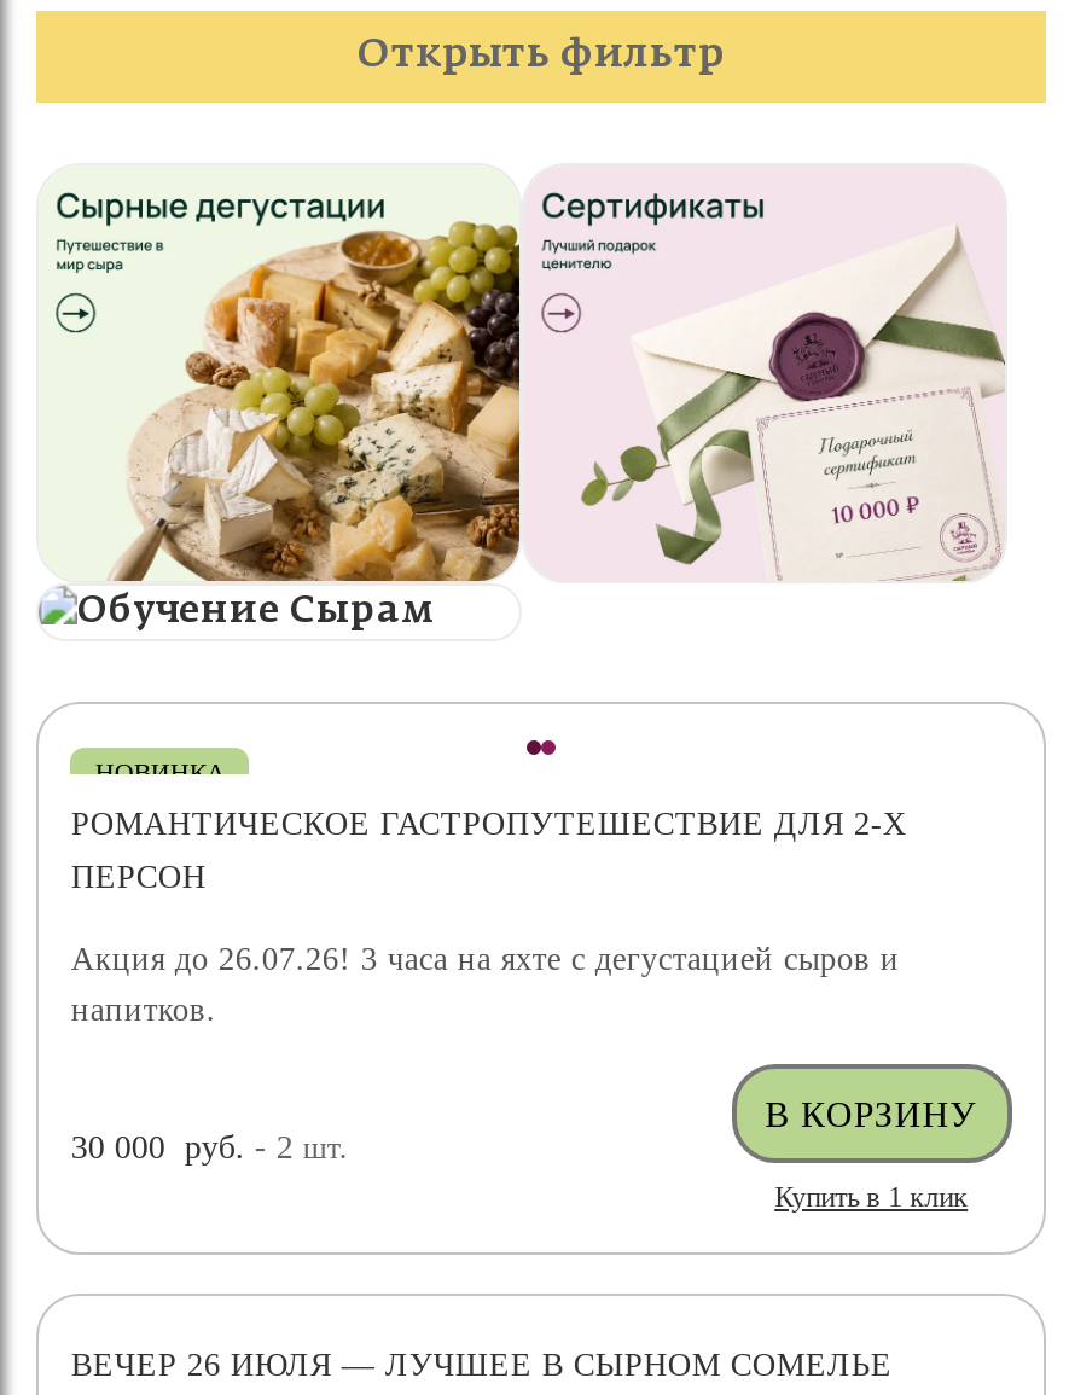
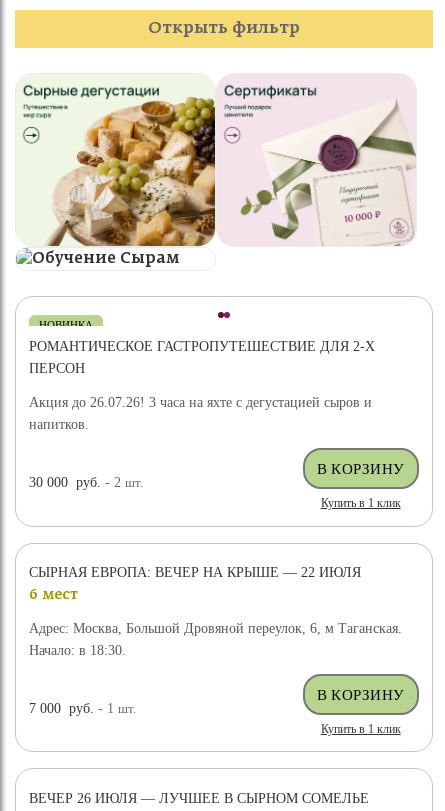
+ СЫРНАЯ ЕВРОПА: ВЕЧЕР НА КРЫШЕ — 22 ИЮЛЯ
+ 6 мест
+ Адрес: Москва, Большой Дровяной переулок, 6, м Таганская.
+ Начало: в 18:30.

+ 7 000 руб. - 1 шт.
+ Купить в 1 клик
